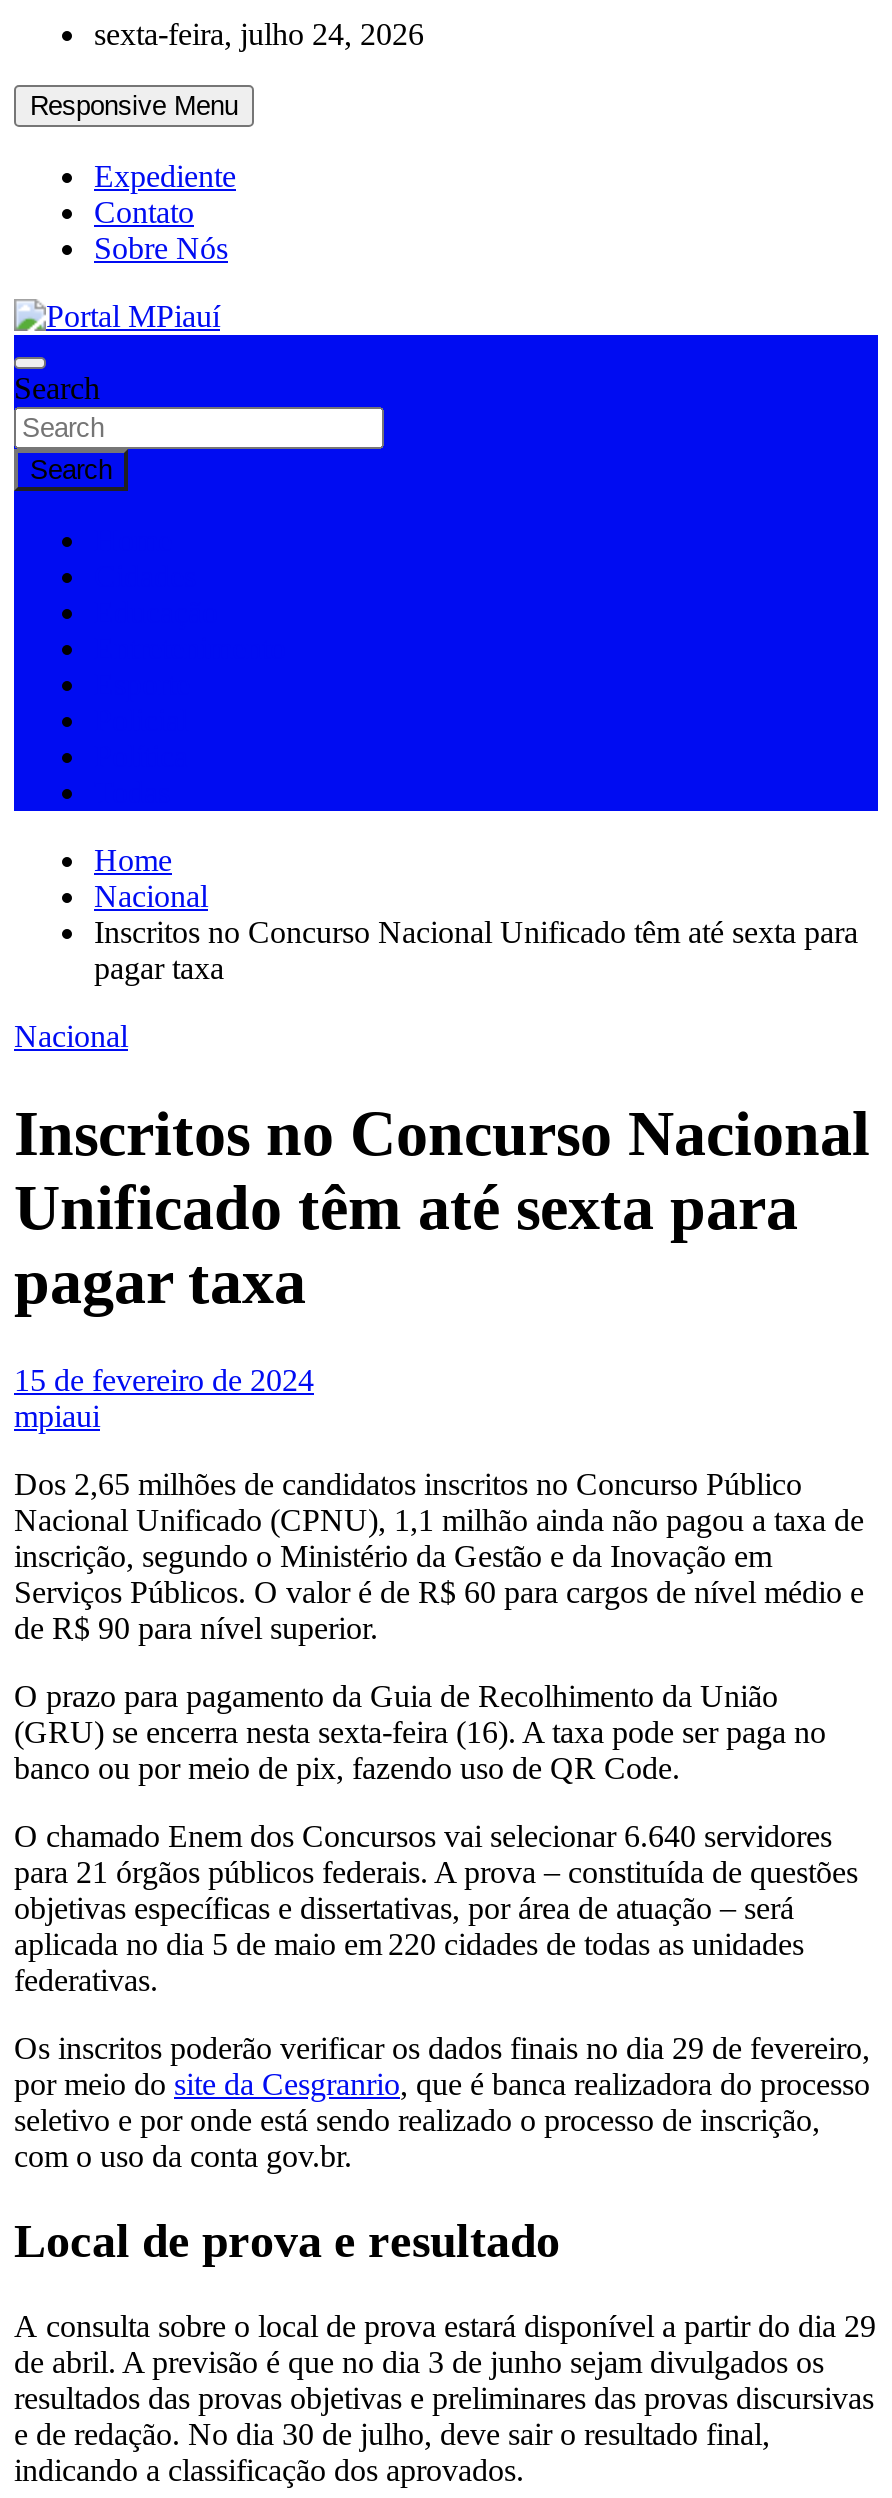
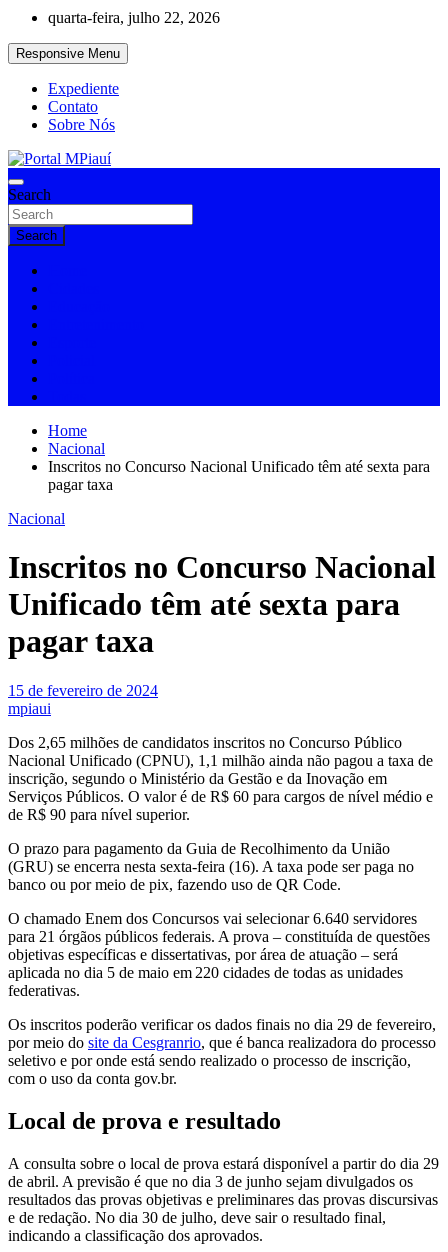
- sexta-feira, julho 24, 2026
+ quarta-feira, julho 22, 2026
